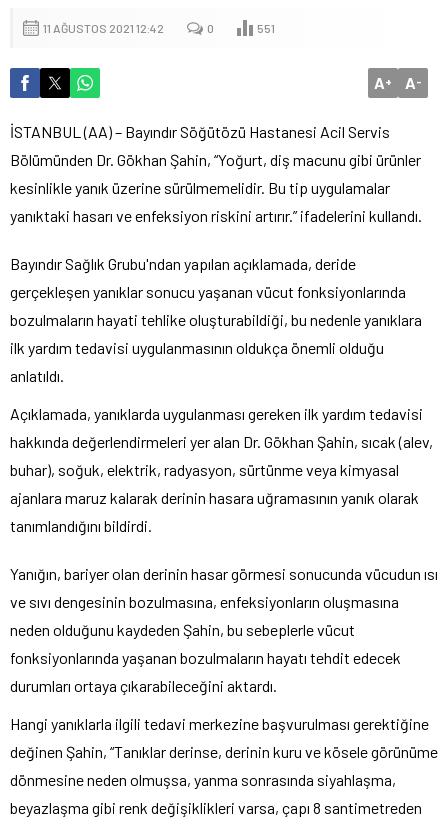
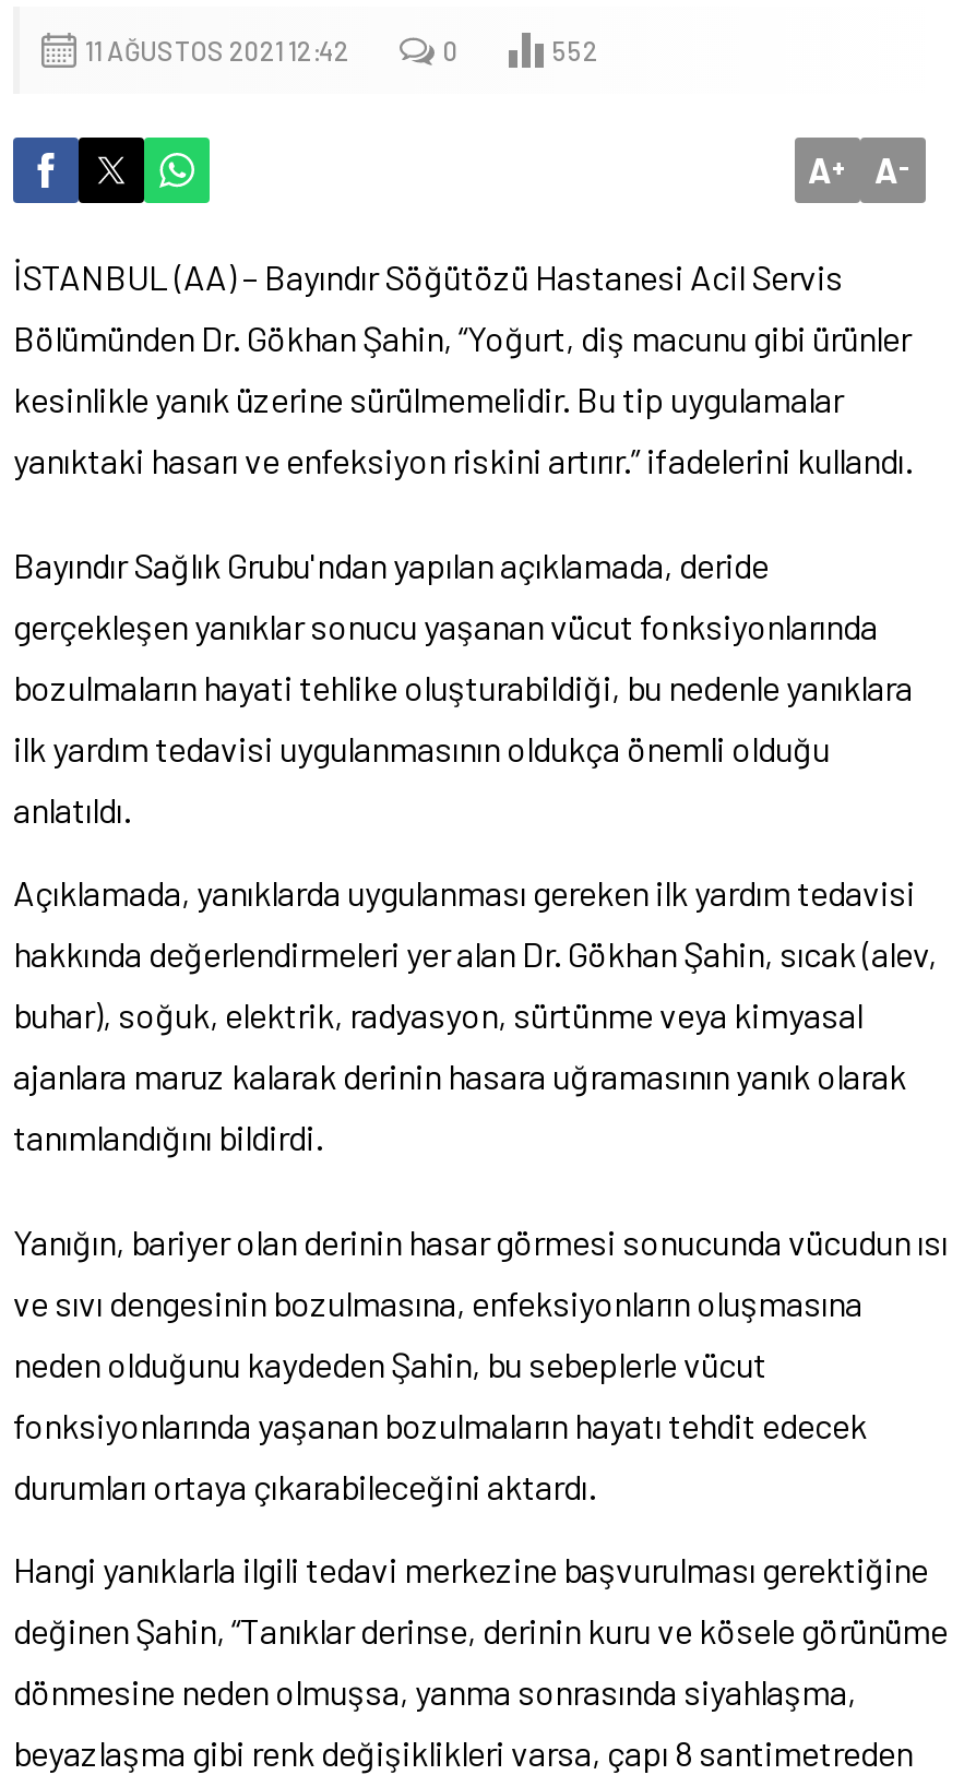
- 551
+ 552
